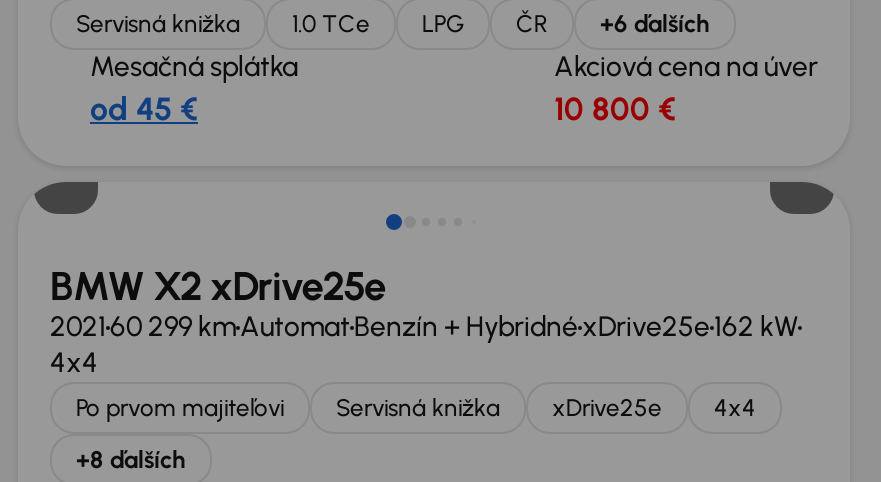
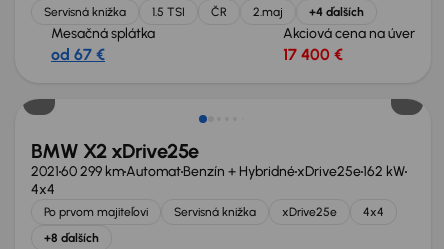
- 1.0 TCe
- LPG
+ 1.5 TSI

- +6 ďalších
+ 2.maj
+ +4 ďalších

- od 45 €
+ od 67 €

- 10 800 €
+ 17 400 €
